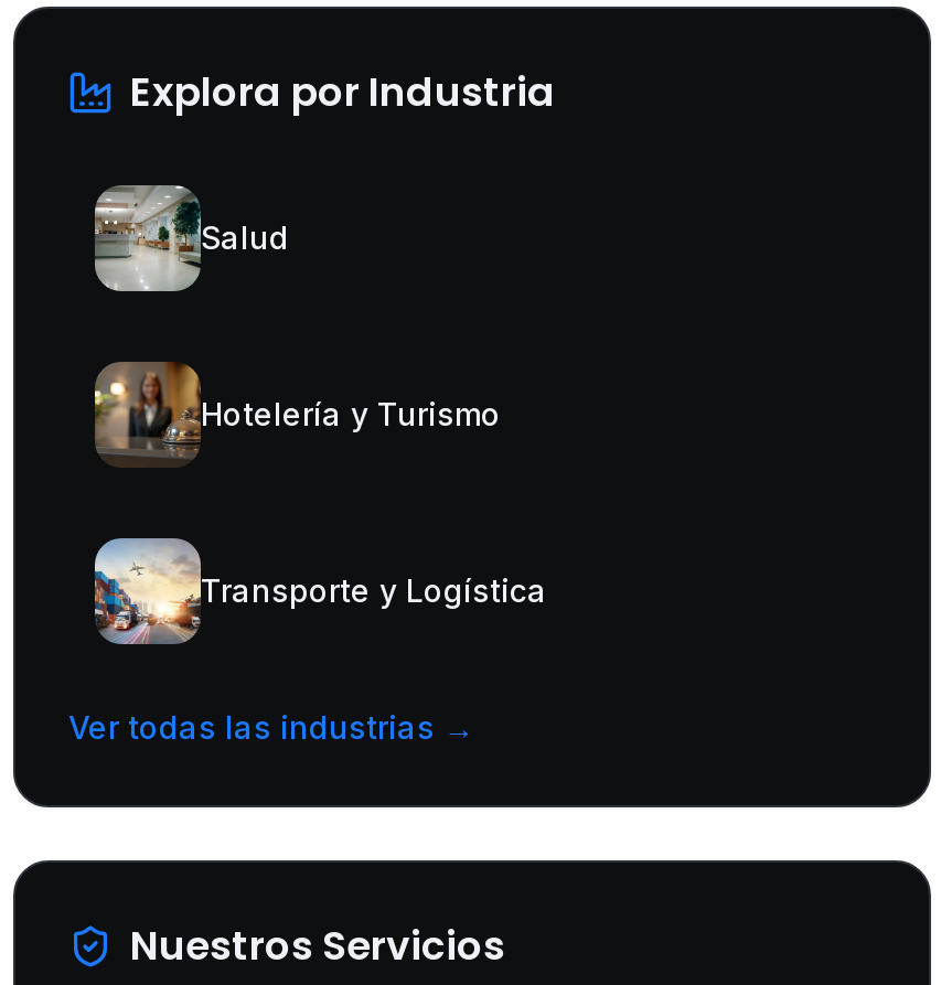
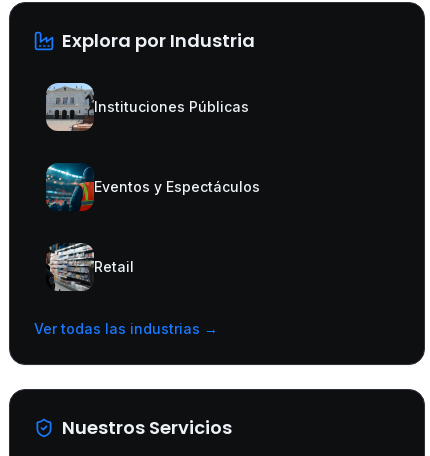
- [image]
- Salud
+ [image]
+ Instituciones Públicas

- [image]
- Hotelería y Turismo
+ [image]
+ Eventos y Espectáculos

- [image]
- Transporte y Logística
+ [image]
+ Retail
